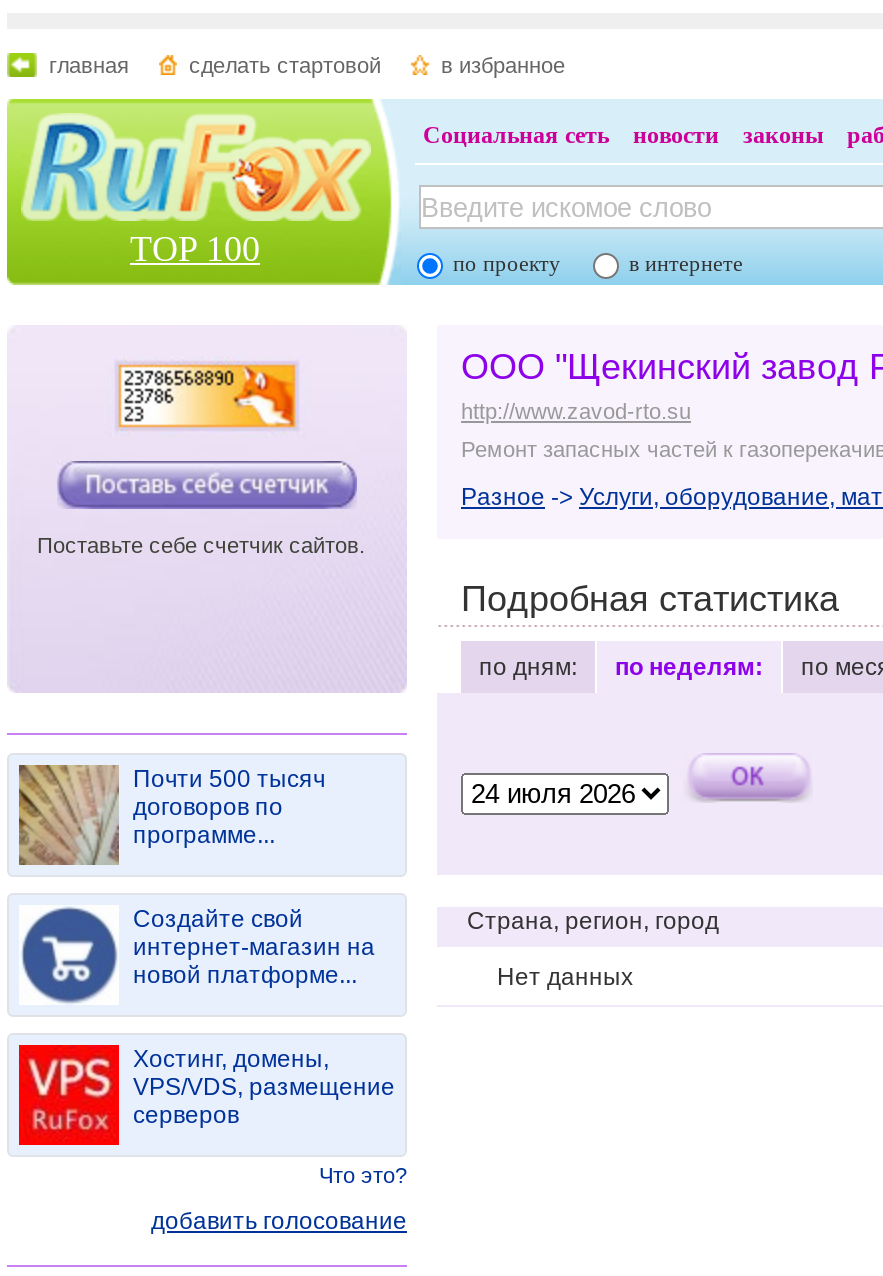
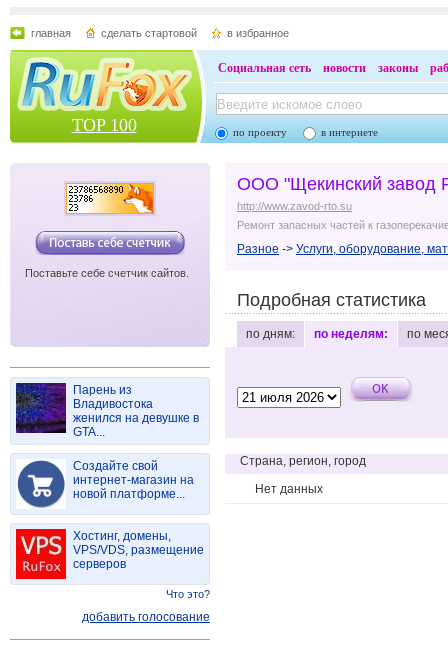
- [image]
- Почти 500 тысяч
- договоров по
- программе...
+ [image]
+ Парень из
+ Владивостока
+ женился на девушке в
+ GTA...
